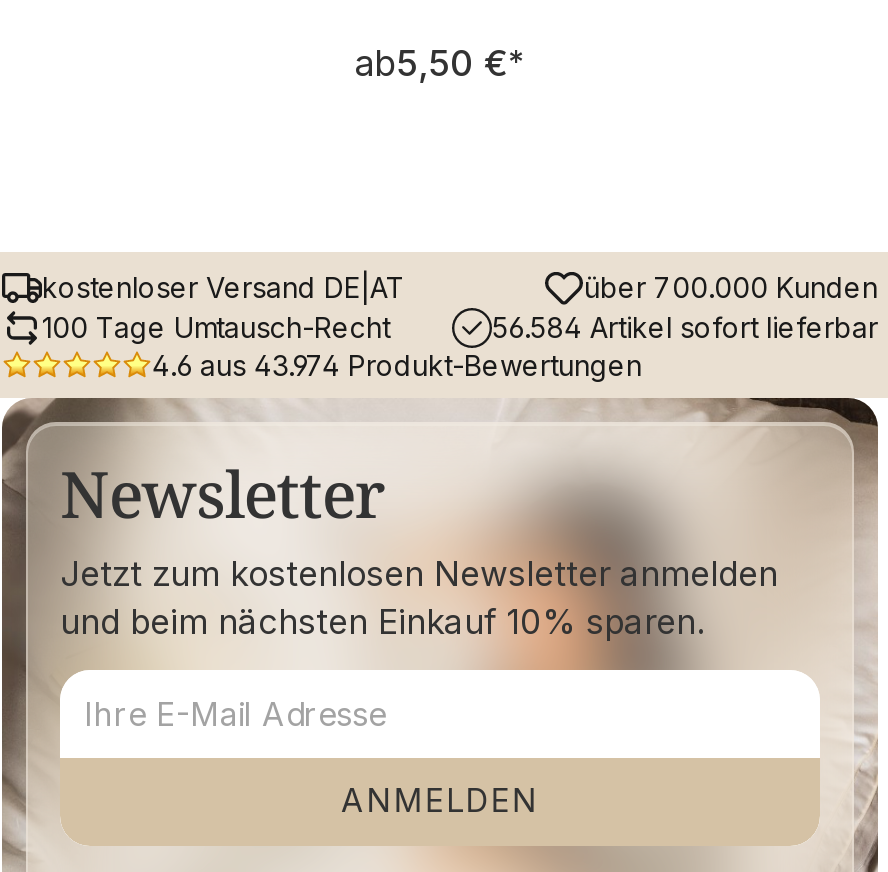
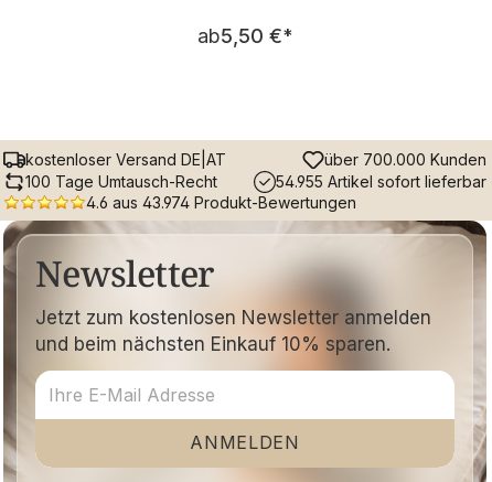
- 56.584 Artikel sofort lieferbar
+ 54.955 Artikel sofort lieferbar
